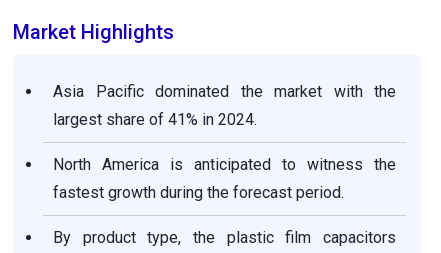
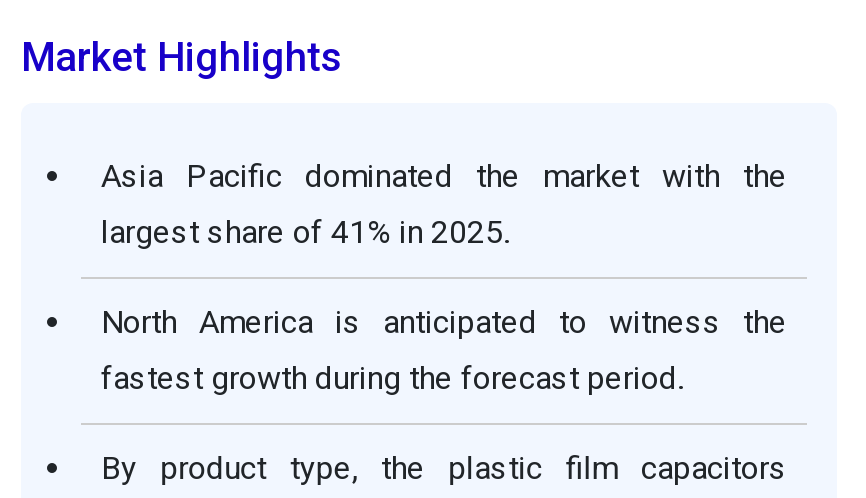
- largest share of 41% in 2024.
+ largest share of 41% in 2025.
